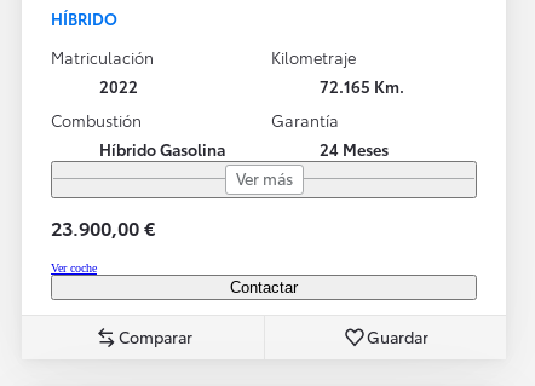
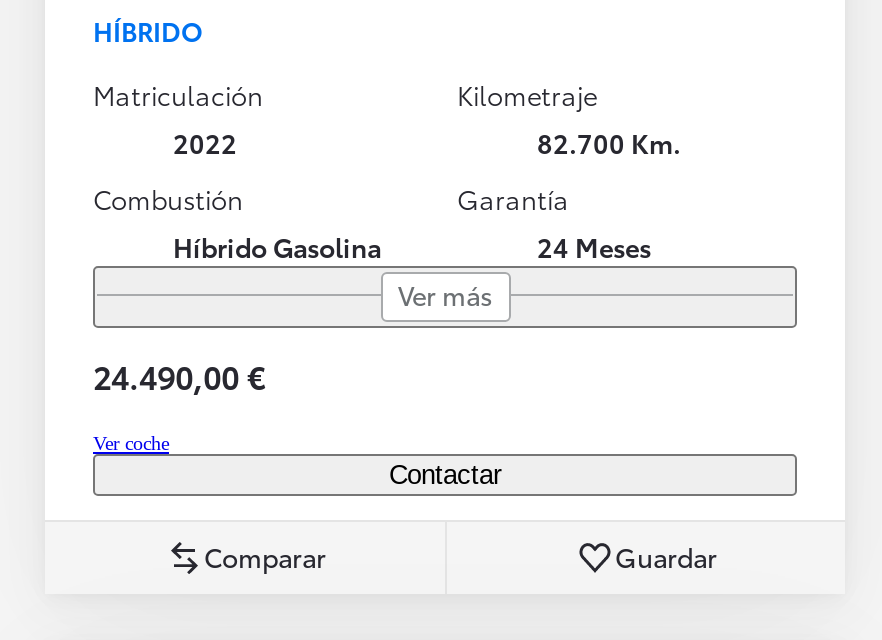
- 72.165 Km.
+ 82.700 Km.

- 23.900,00 €
+ 24.490,00 €
